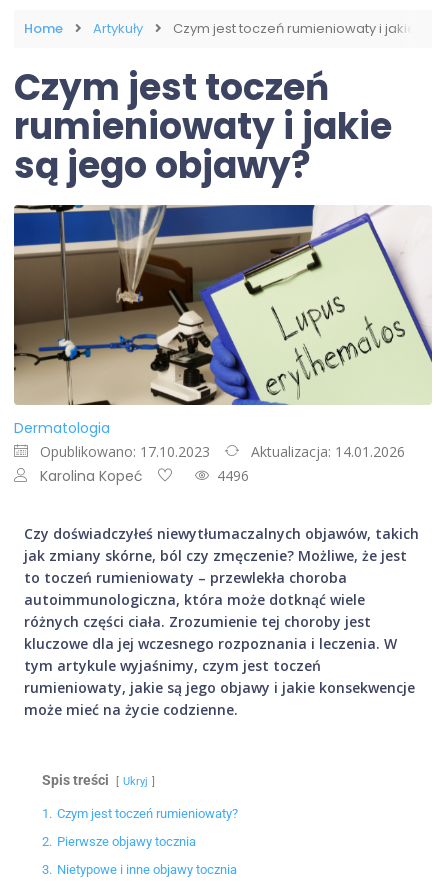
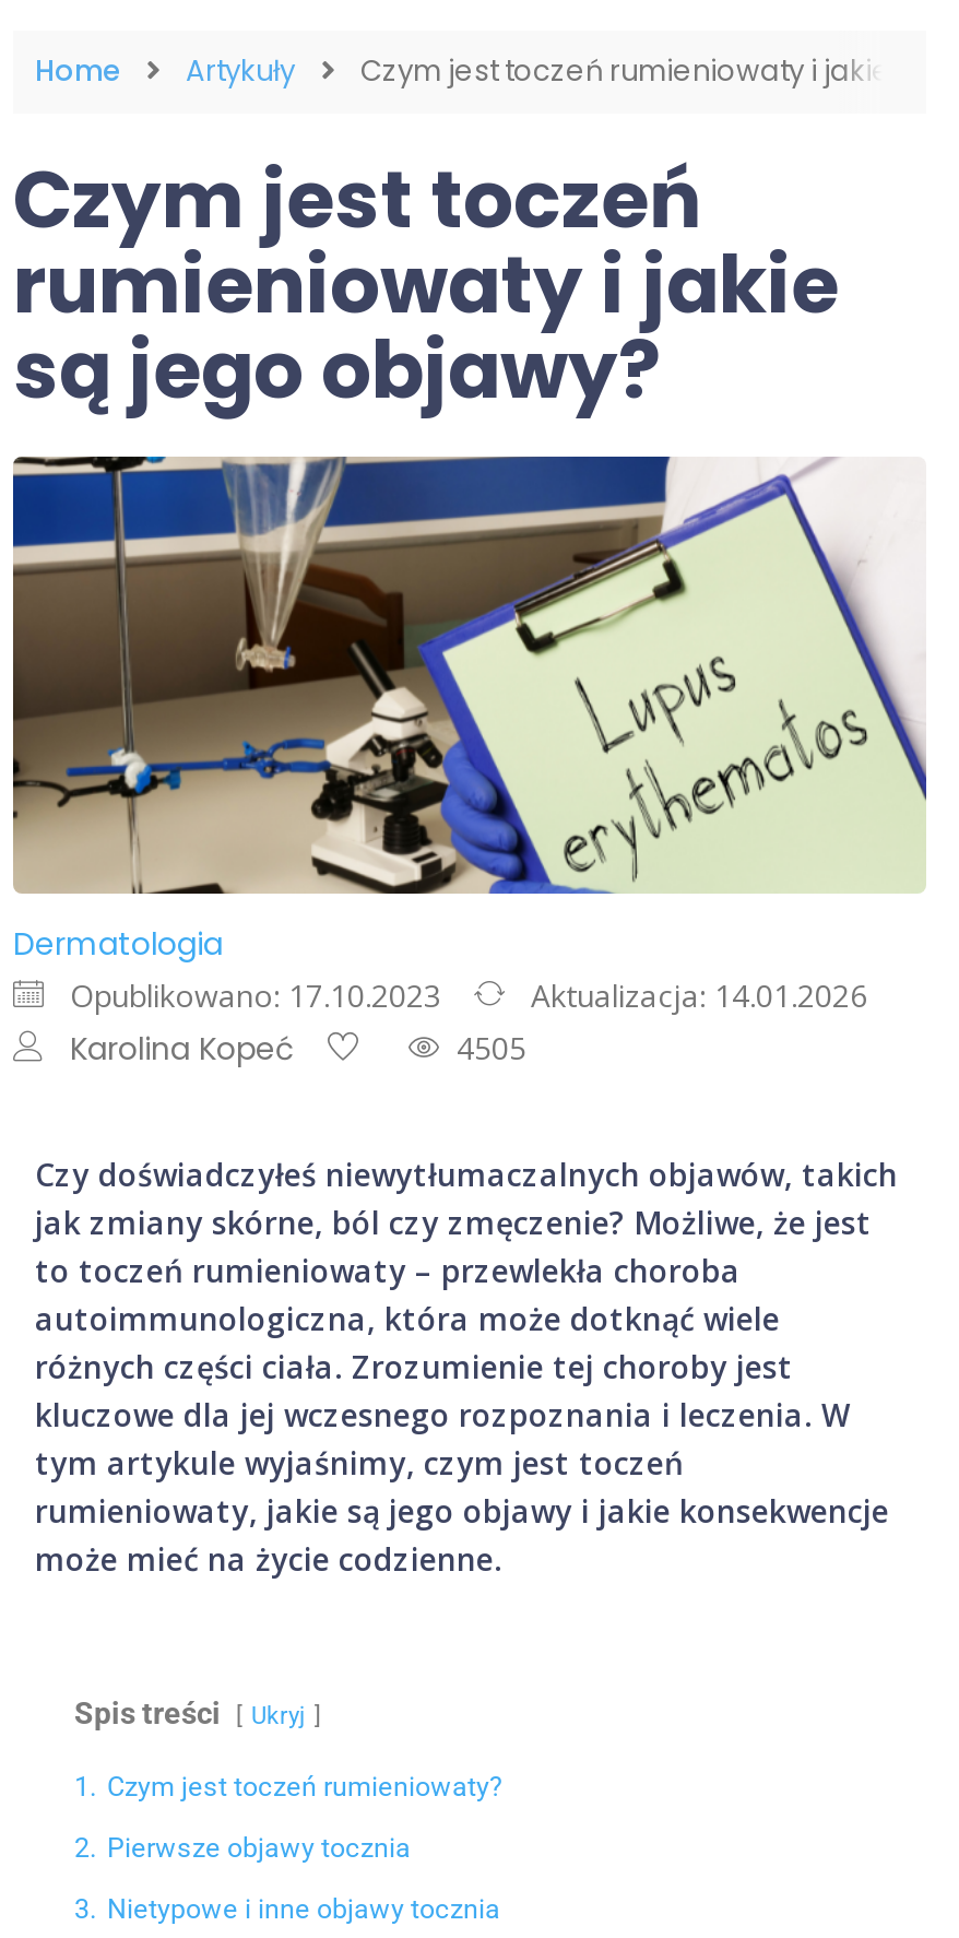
- 4496
+ 4505
